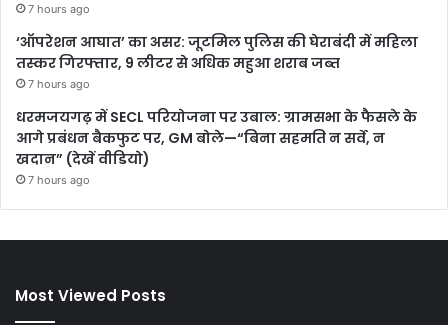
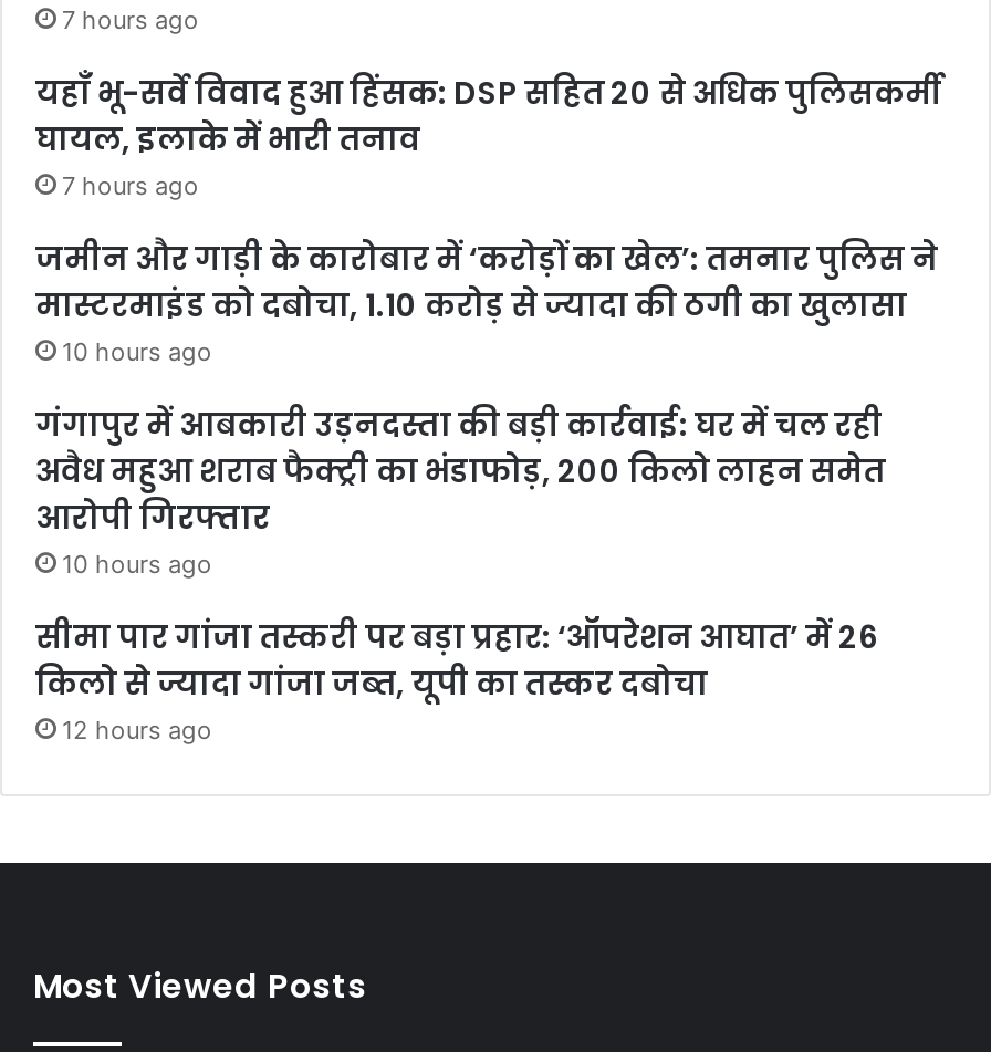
- ‘ऑपरेशन आघात’ का असर: जूटमिल पुलिस की घेराबंदी में महिला
- तस्कर गिरफ्तार, 9 लीटर से अधिक महुआ शराब जब्त
+ यहाँ भू-सर्वे विवाद हुआ हिंसक: DSP सहित 20 से अधिक पुलिसकर्मी
+ घायल, इलाके में भारी तनाव

- धरमजयगढ़ में SECL परियोजना पर उबाल: ग्रामसभा के फैसले के
- आगे प्रबंधन बैकफुट पर, GM बोले—“बिना सहमति न सर्वे, न
- खदान” (देखें वीडियो)
- 7 hours ago
+ जमीन और गाड़ी के कारोबार में ‘करोड़ों का खेल’: तमनार पुलिस ने
+ मास्टरमाइंड को दबोचा, 1.10 करोड़ से ज्यादा की ठगी का खुलासा
+ 10 hours ago
+ गंगापुर में आबकारी उड़नदस्ता की बड़ी कार्रवाई: घर में चल रही
+ अवैध महुआ शराब फैक्ट्री का भंडाफोड़, 200 किलो लाहन समेत
+ आरोपी गिरफ्तार
+ 10 hours ago
+ सीमा पार गांजा तस्करी पर बड़ा प्रहार: ‘ऑपरेशन आघात’ में 26
+ किलो से ज्यादा गांजा जब्त, यूपी का तस्कर दबोचा
+ 12 hours ago
